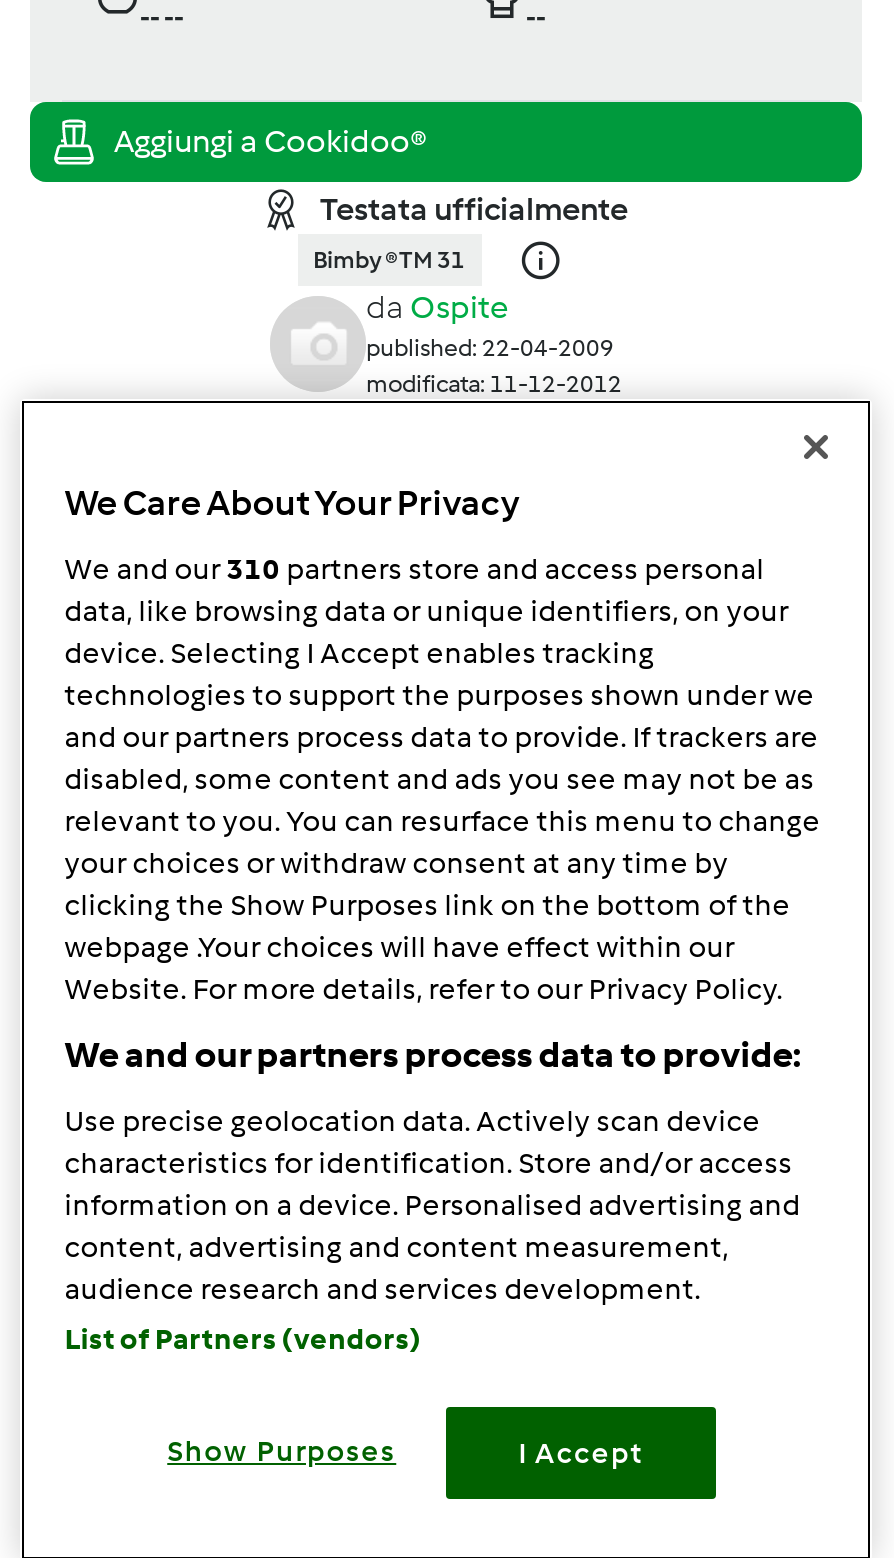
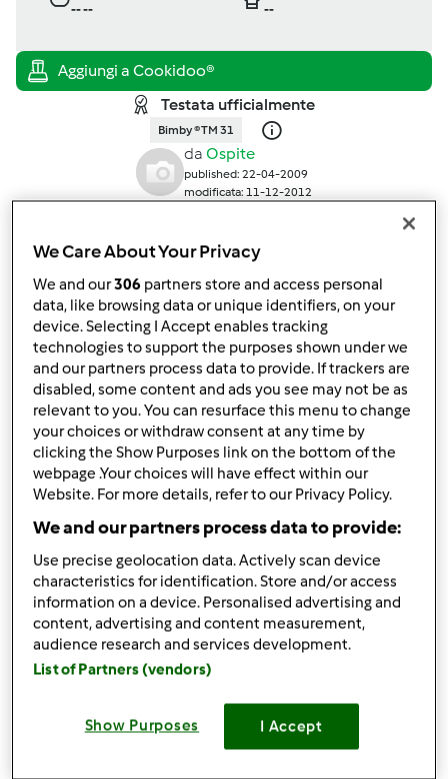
- We and our310 partners store and access personal
+ We and our306 partners store and access personal
